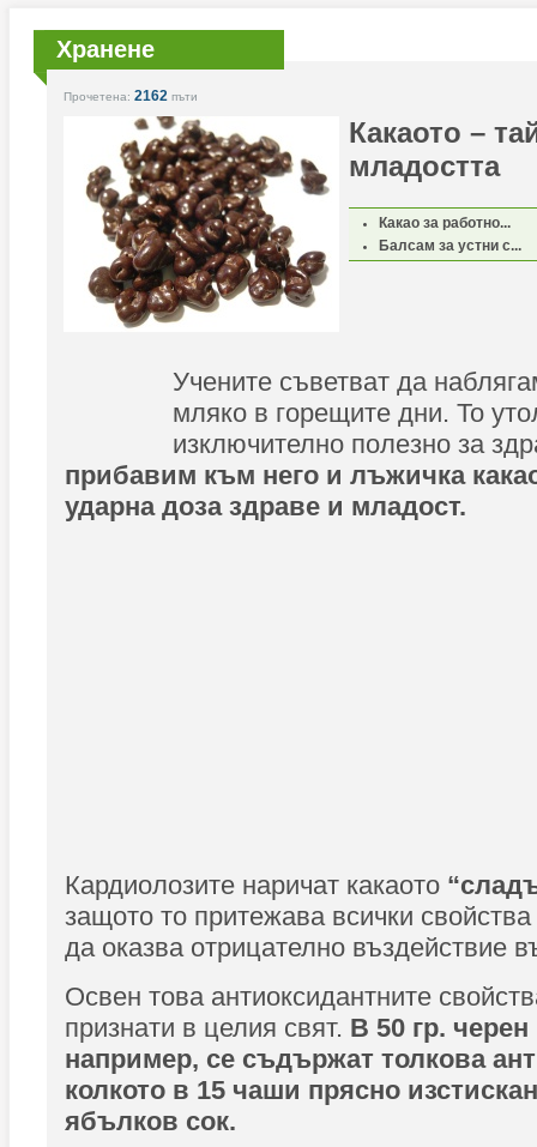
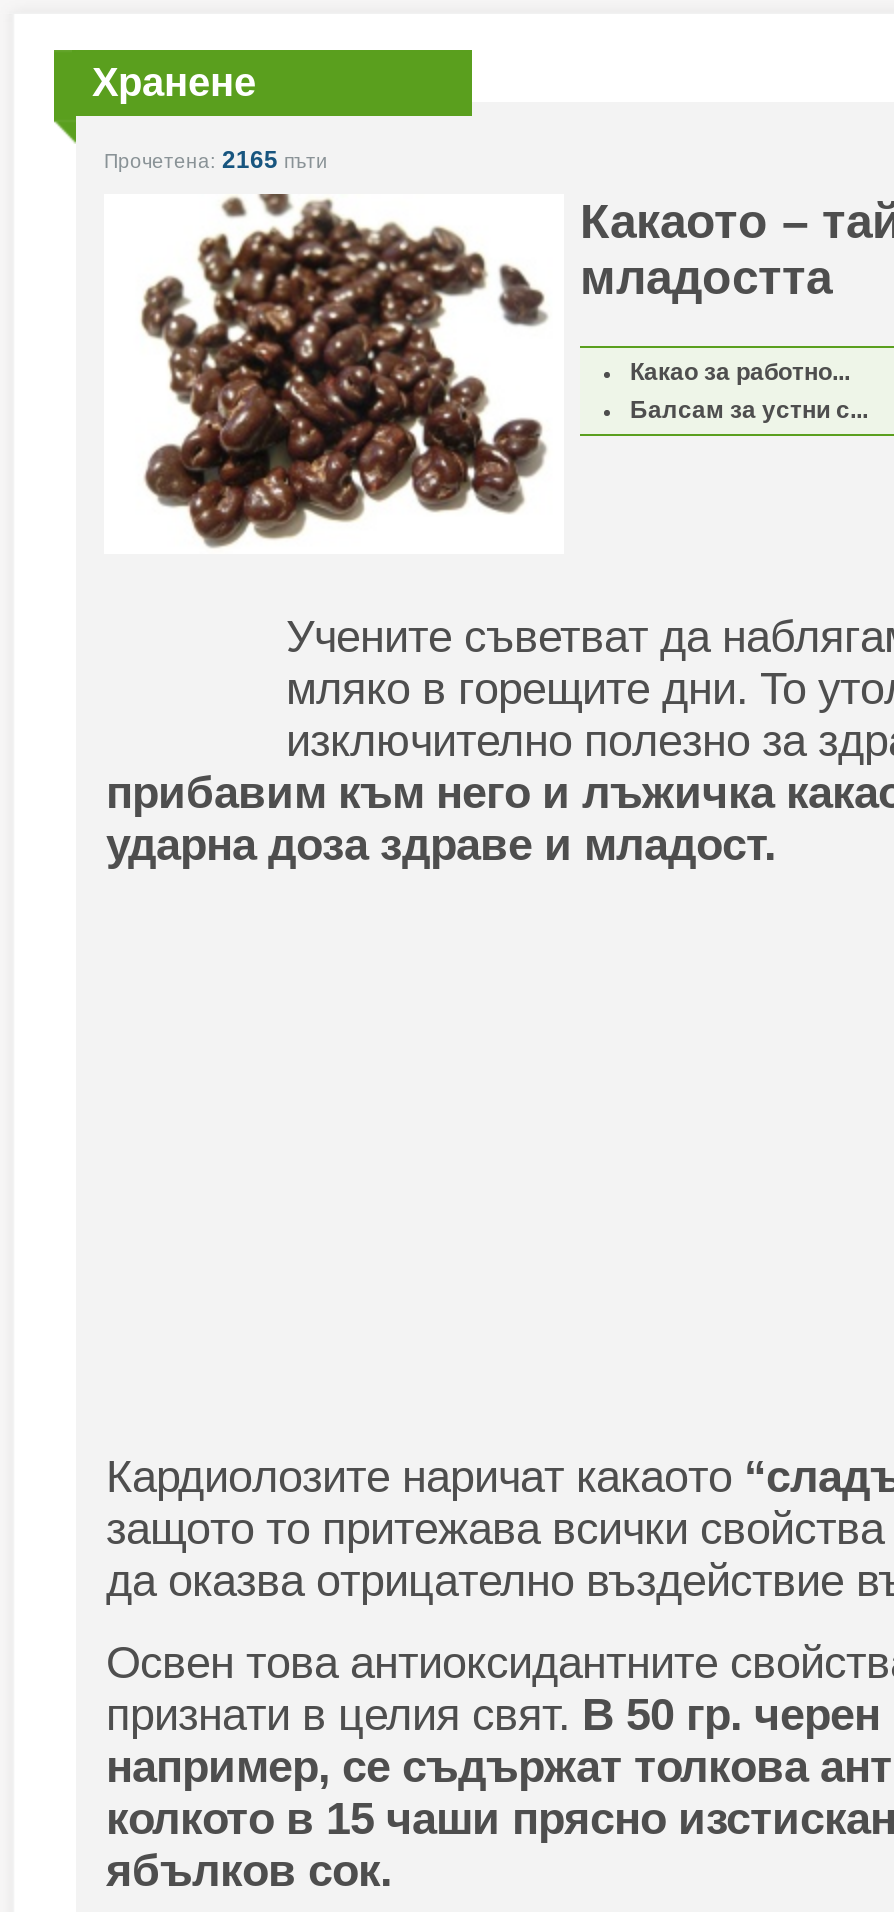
- Прочетена: 2162 пъти
+ Прочетена: 2165 пъти
